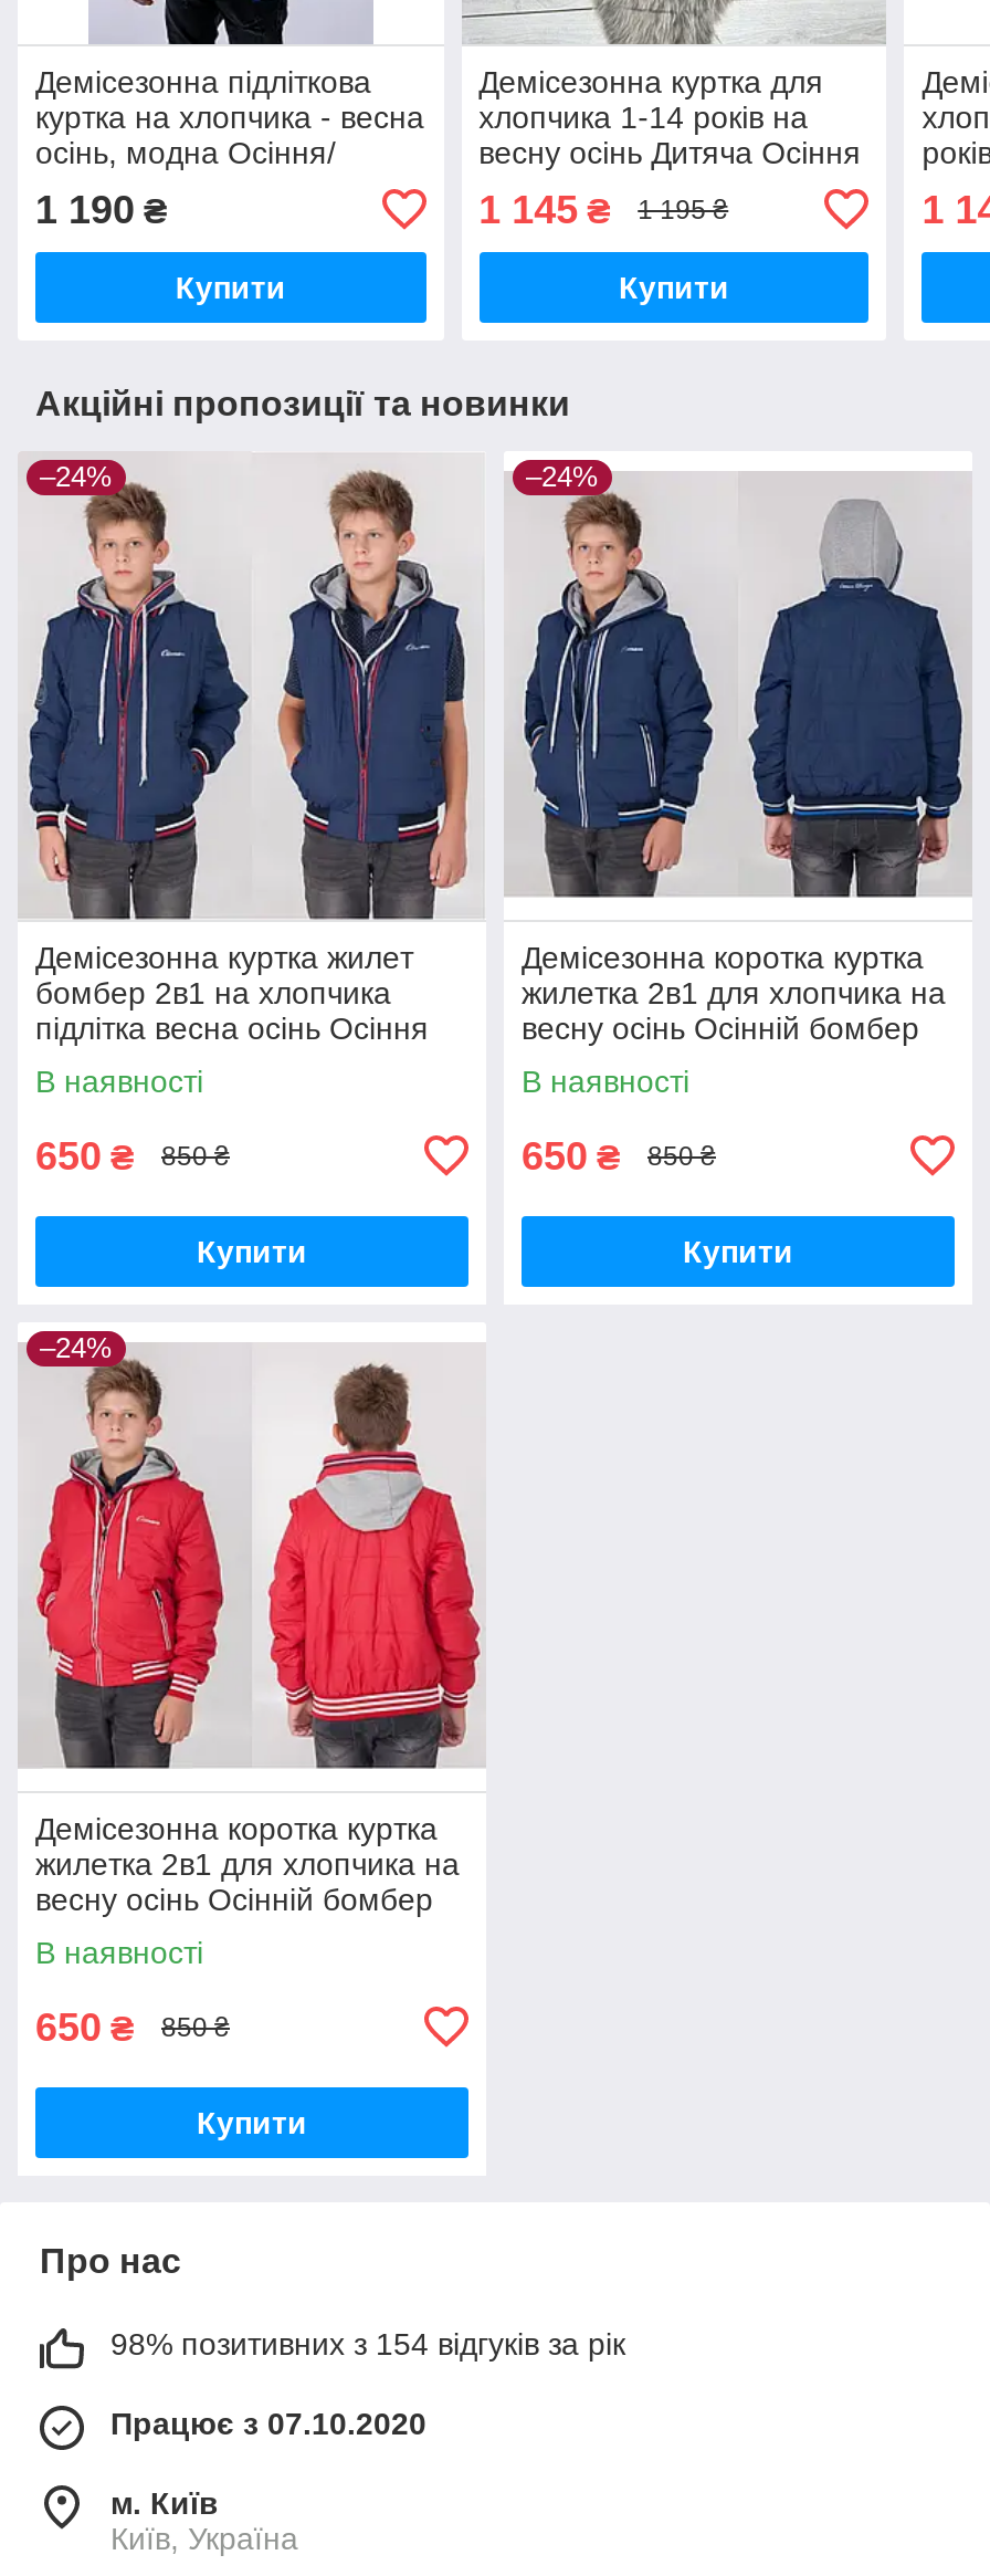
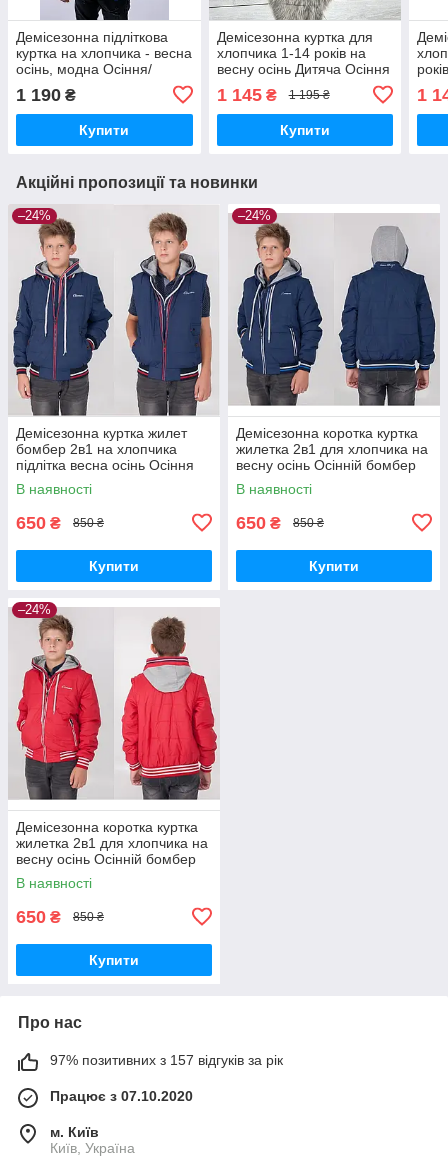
- 98% позитивних з 154 відгуків за рік
+ 97% позитивних з 157 відгуків за рік
